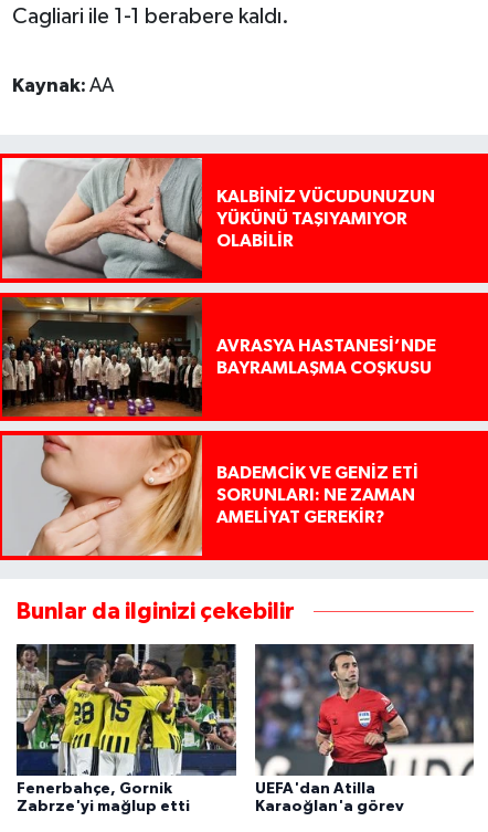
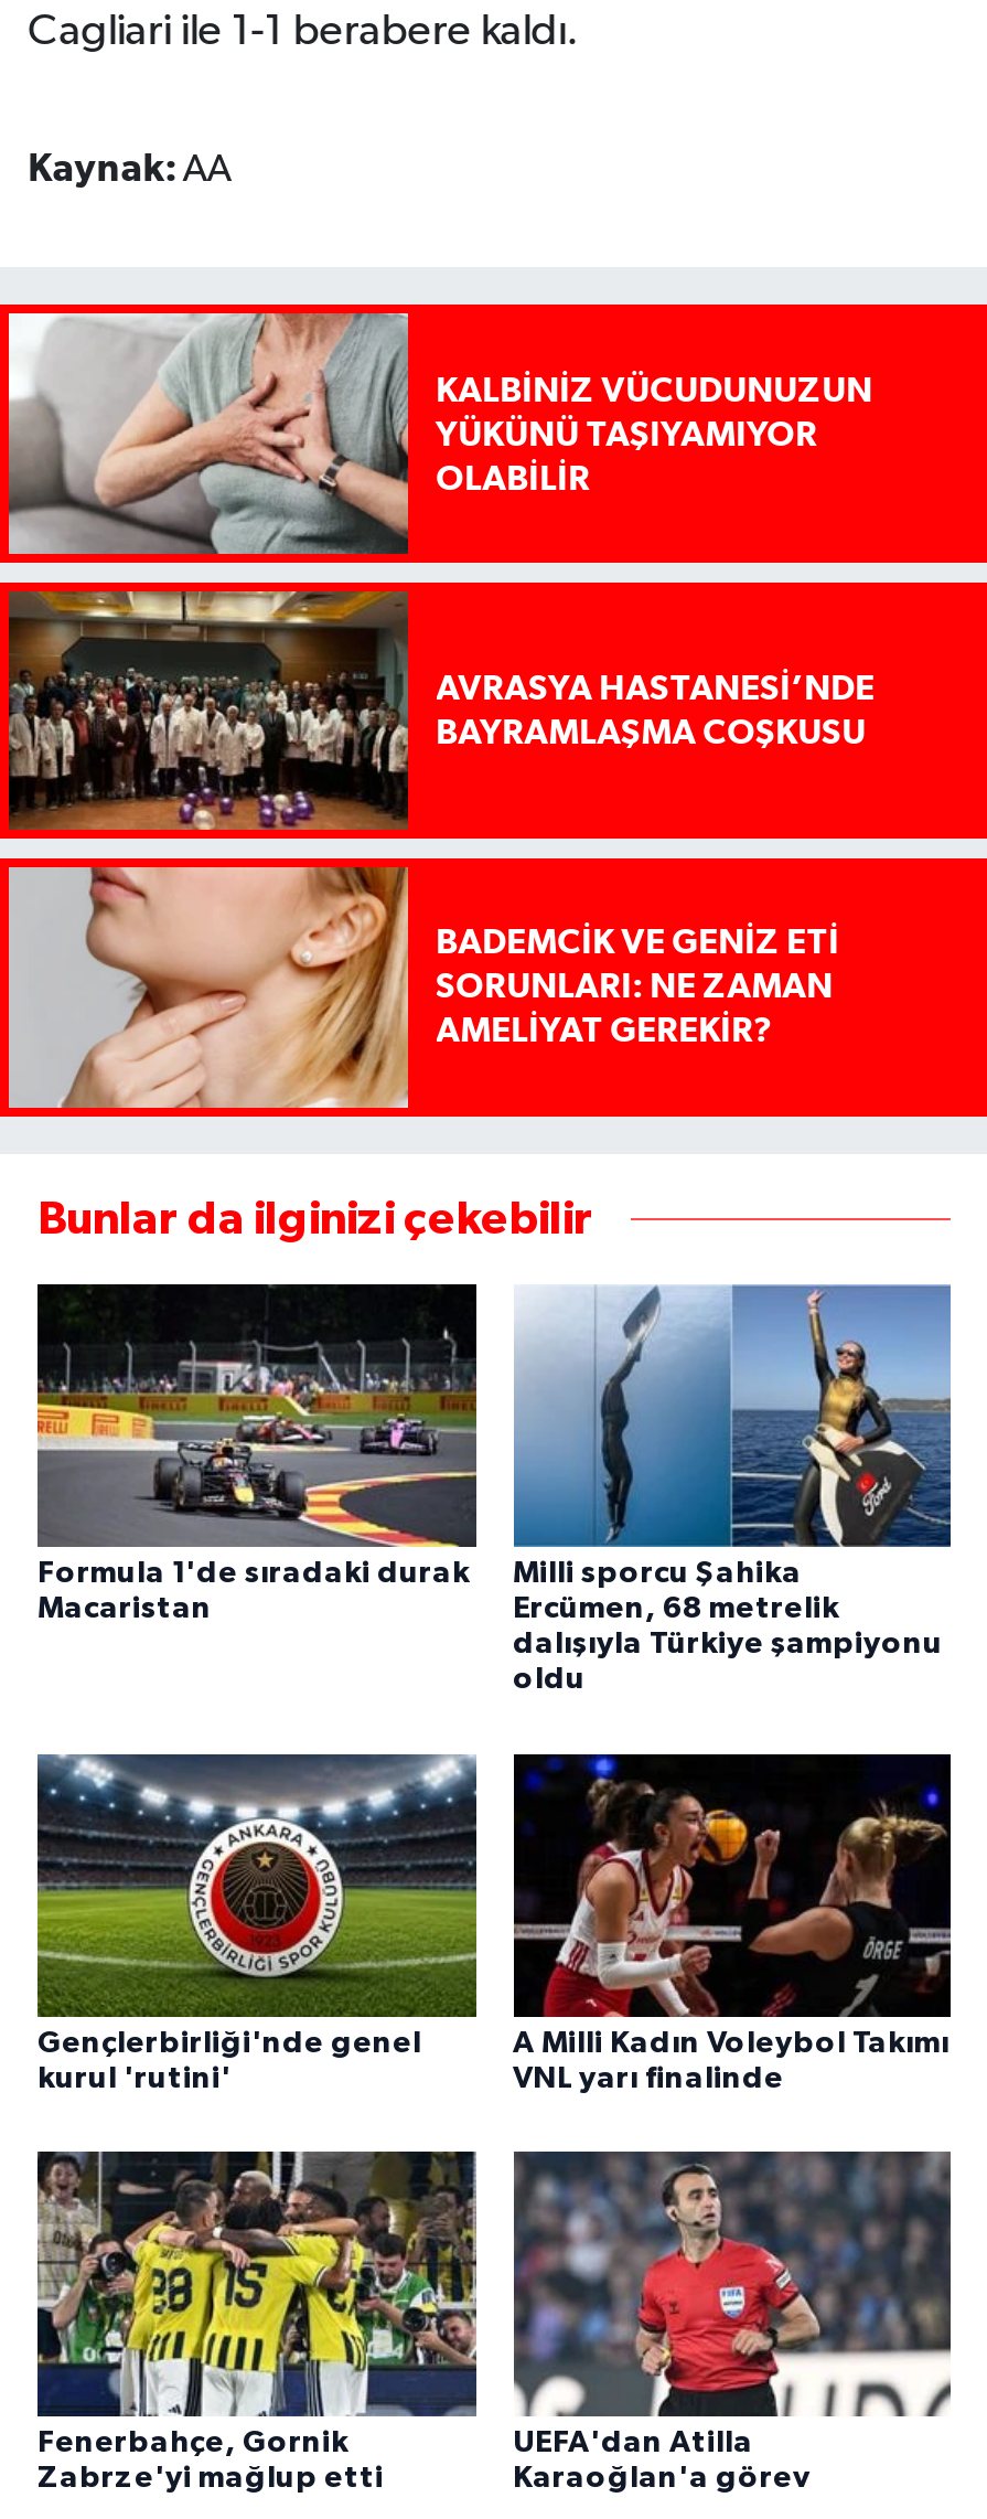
+ [image]
+ Formula 1'de sıradaki durak
+ Macaristan

+ [image]
+ Gençlerbirliği'nde genel
+ kurul 'rutini'

+ [image]
+ Milli sporcu Şahika
+ Ercümen, 68 metrelik
+ dalışıyla Türkiye şampiyonu
+ oldu

+ [image]
+ A Milli Kadın Voleybol Takımı
+ VNL yarı finalinde
